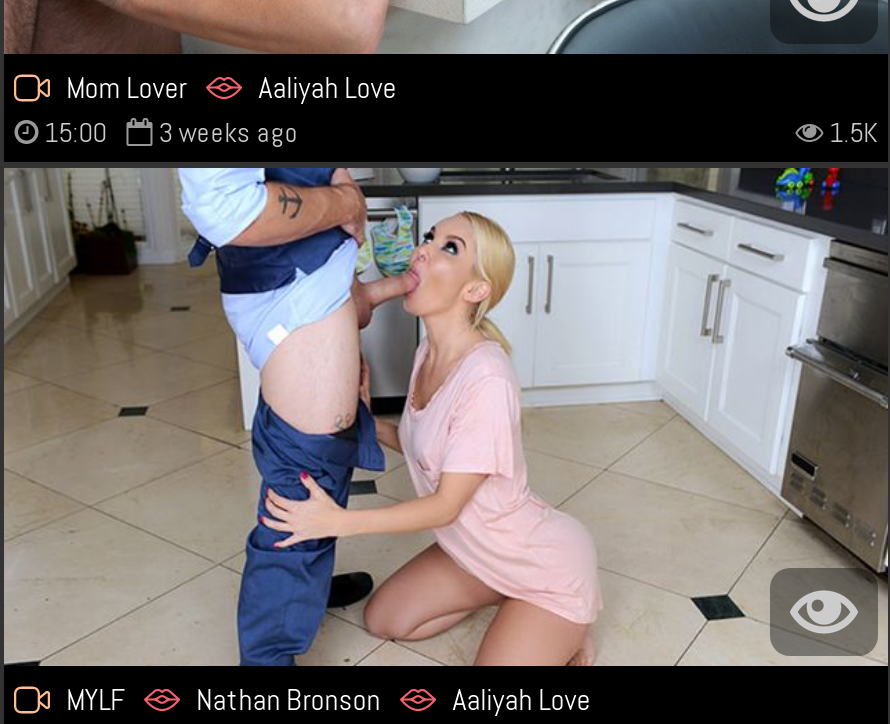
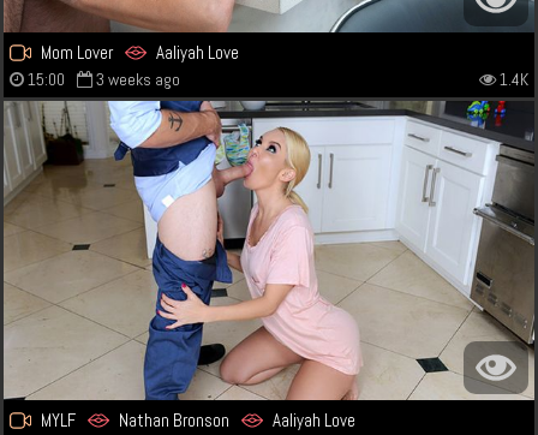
- 1.5K
+ 1.4K
